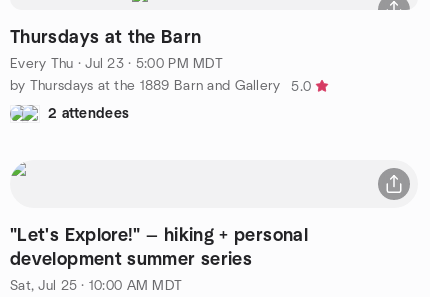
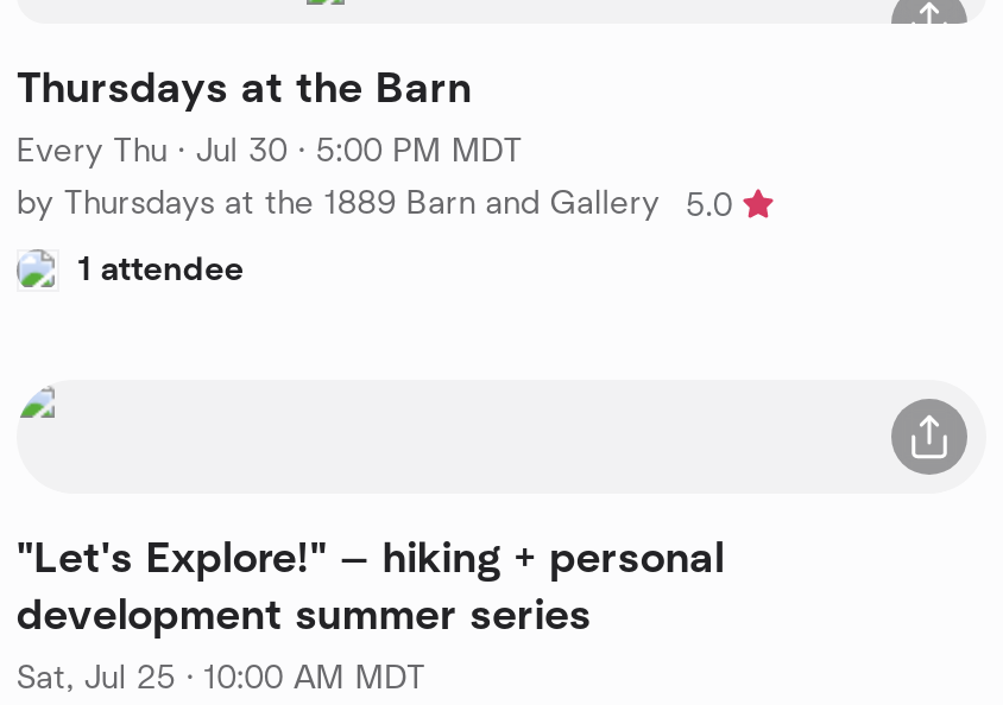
- Every Thu · Jul 23 · 5:00 PM MDT
+ Every Thu · Jul 30 · 5:00 PM MDT

- 2 attendees
+ 1 attendee
